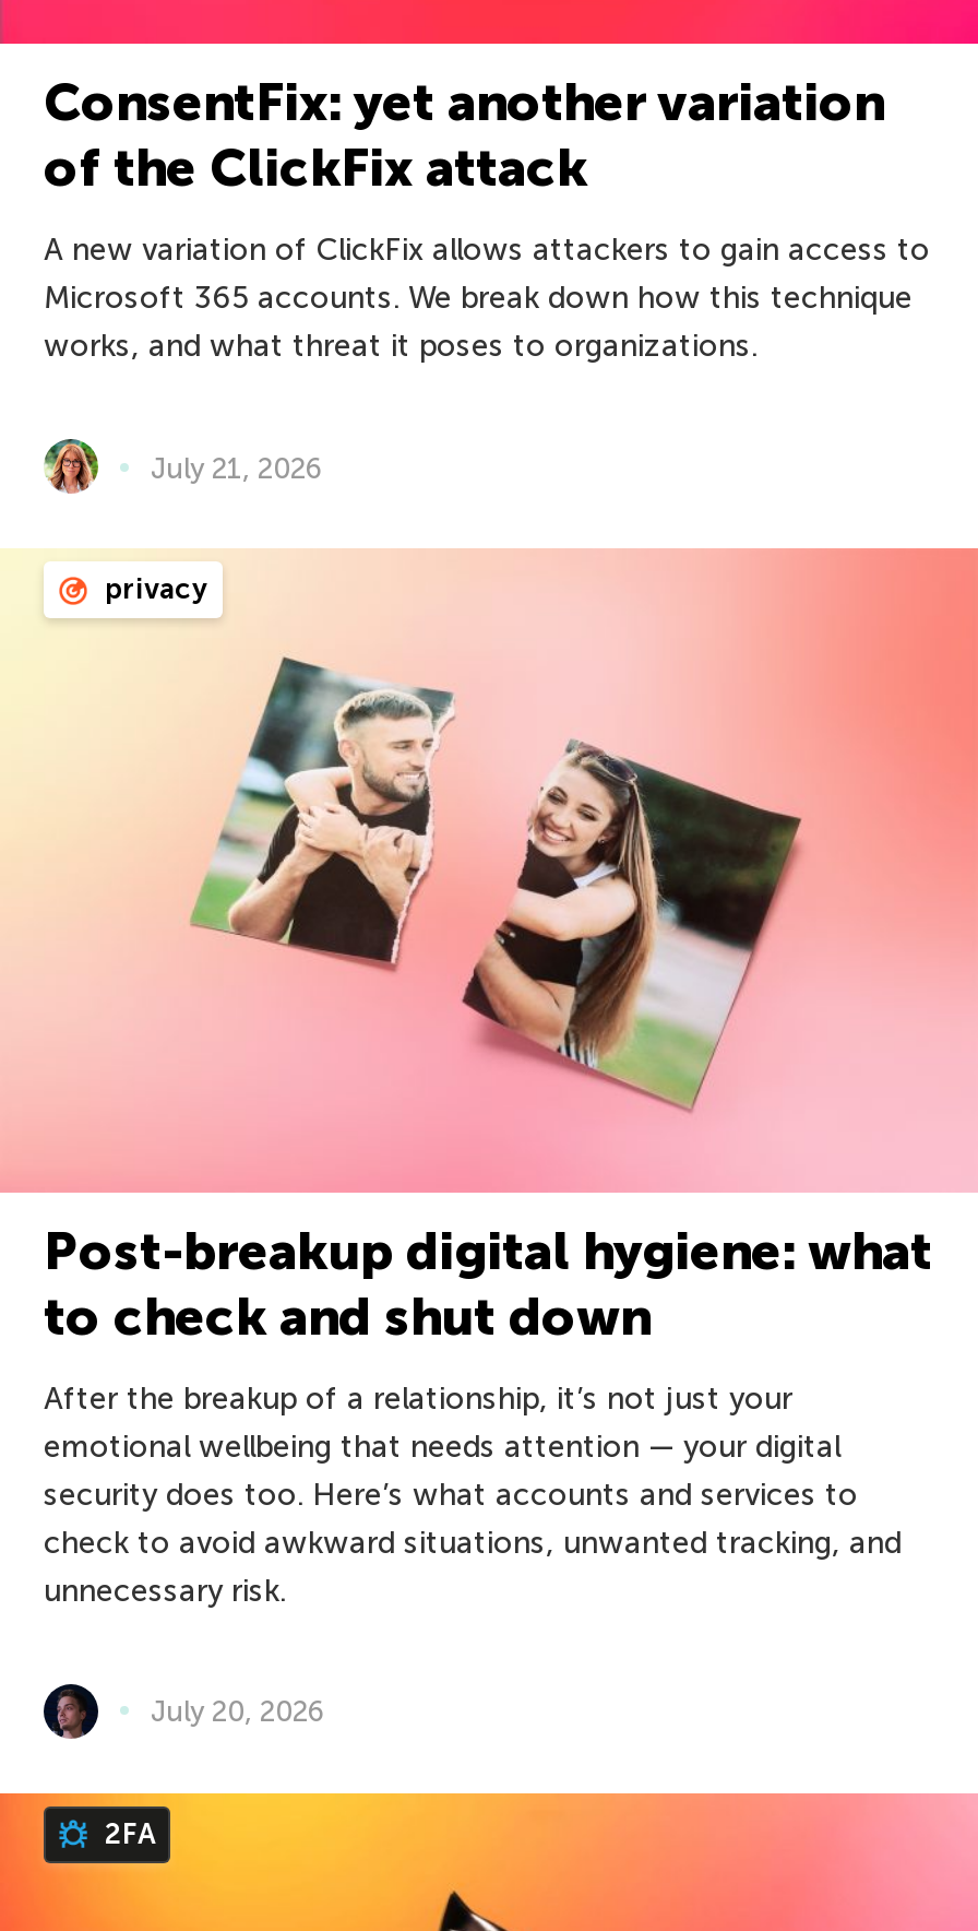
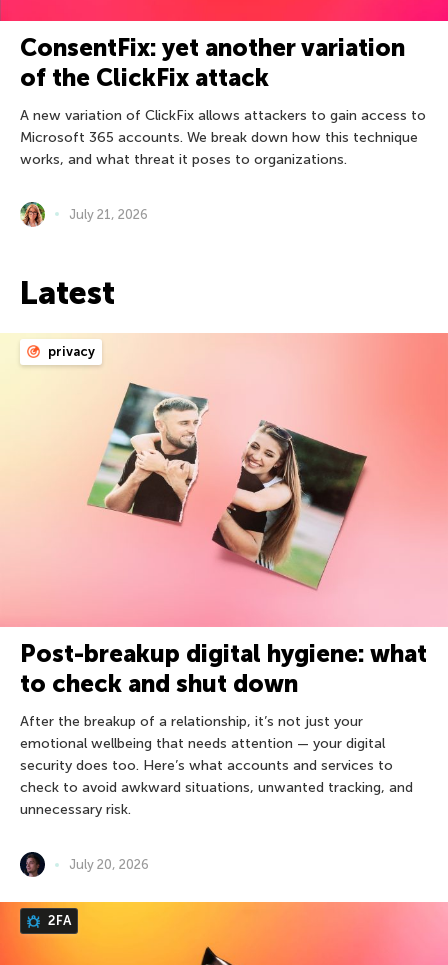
+ Latest
